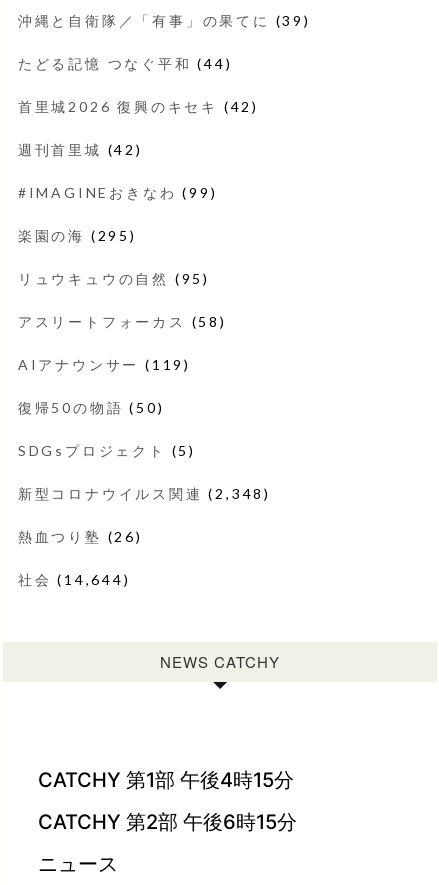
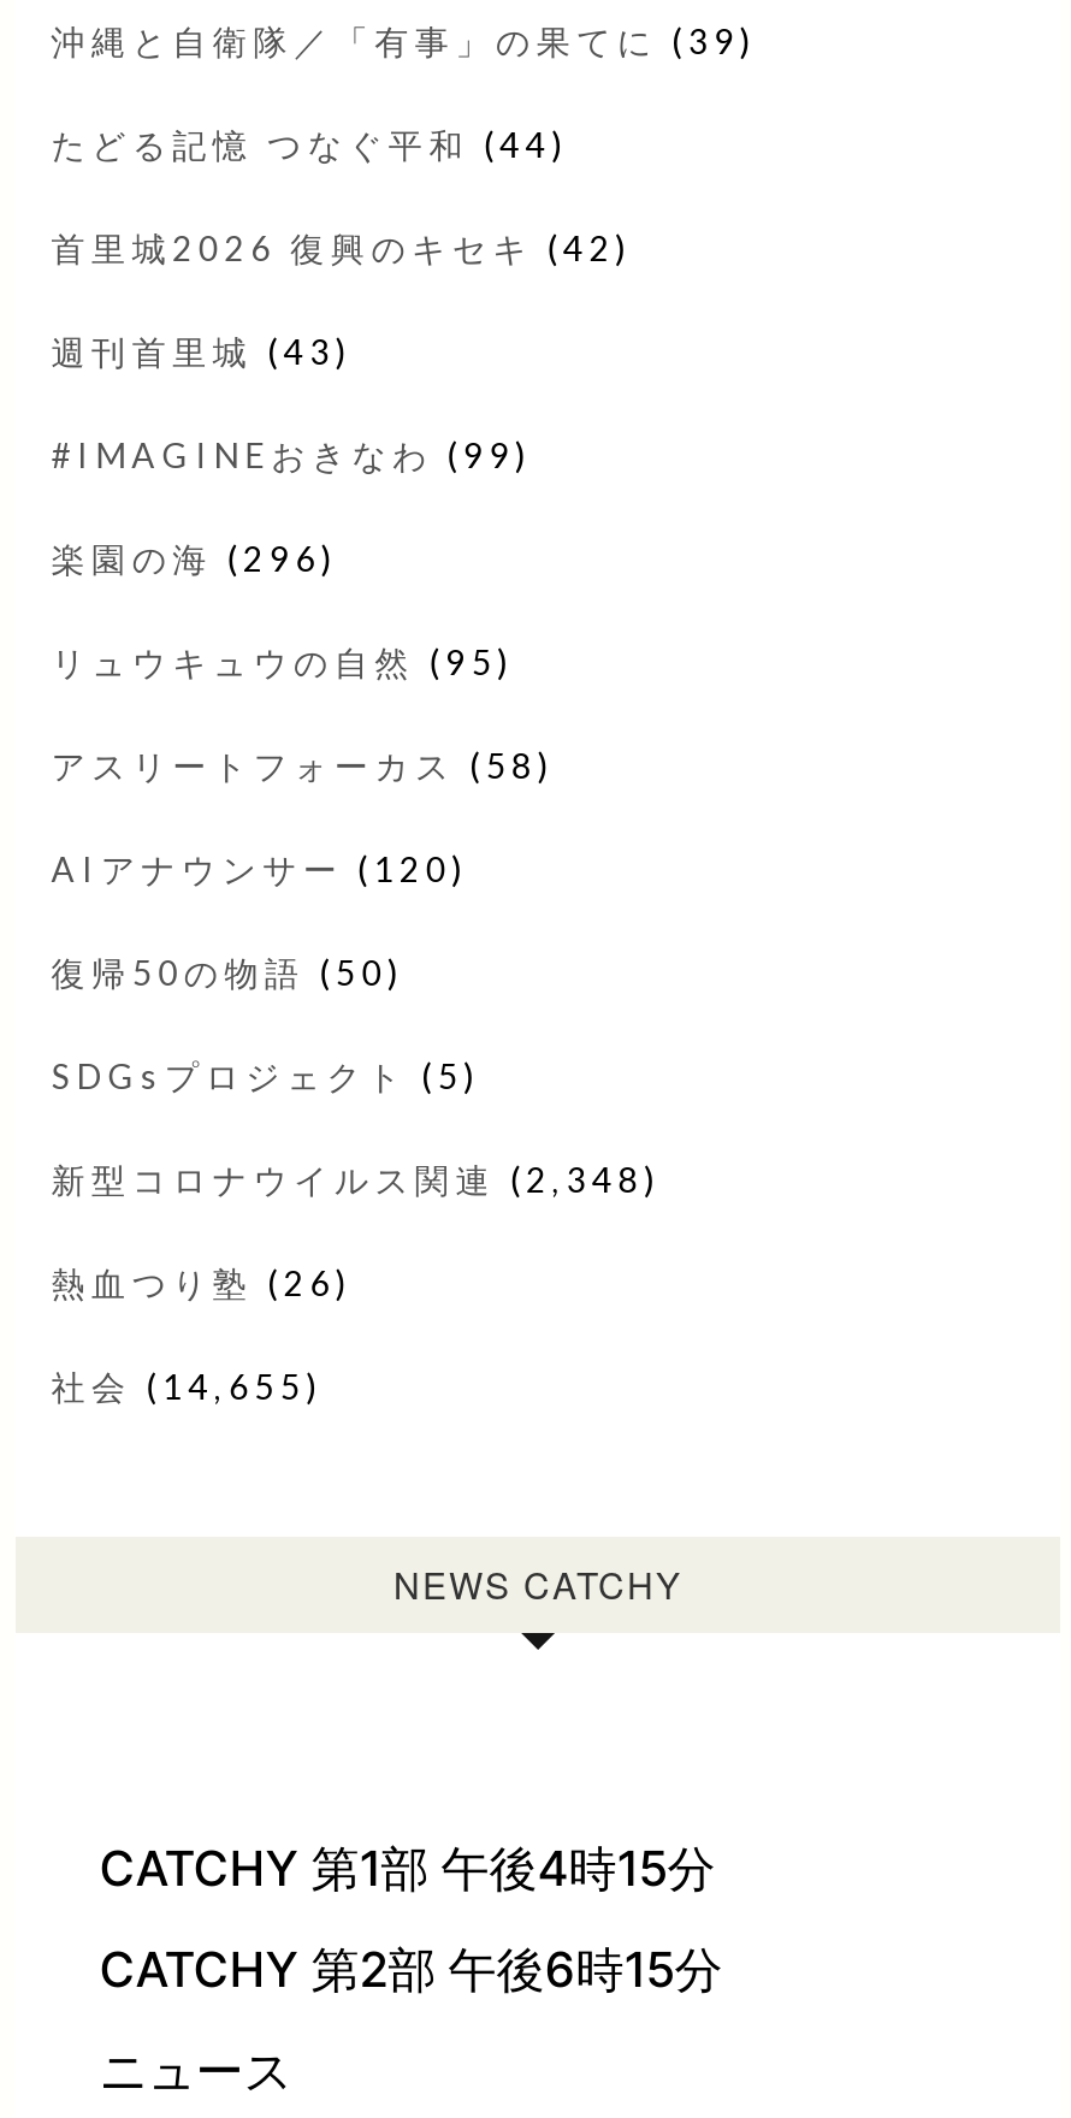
- 週刊首里城(42)
+ 週刊首里城(43)

- 楽園の海(295)
+ 楽園の海(296)

- AIアナウンサー(119)
+ AIアナウンサー(120)

- 社会(14,644)
+ 社会(14,655)
